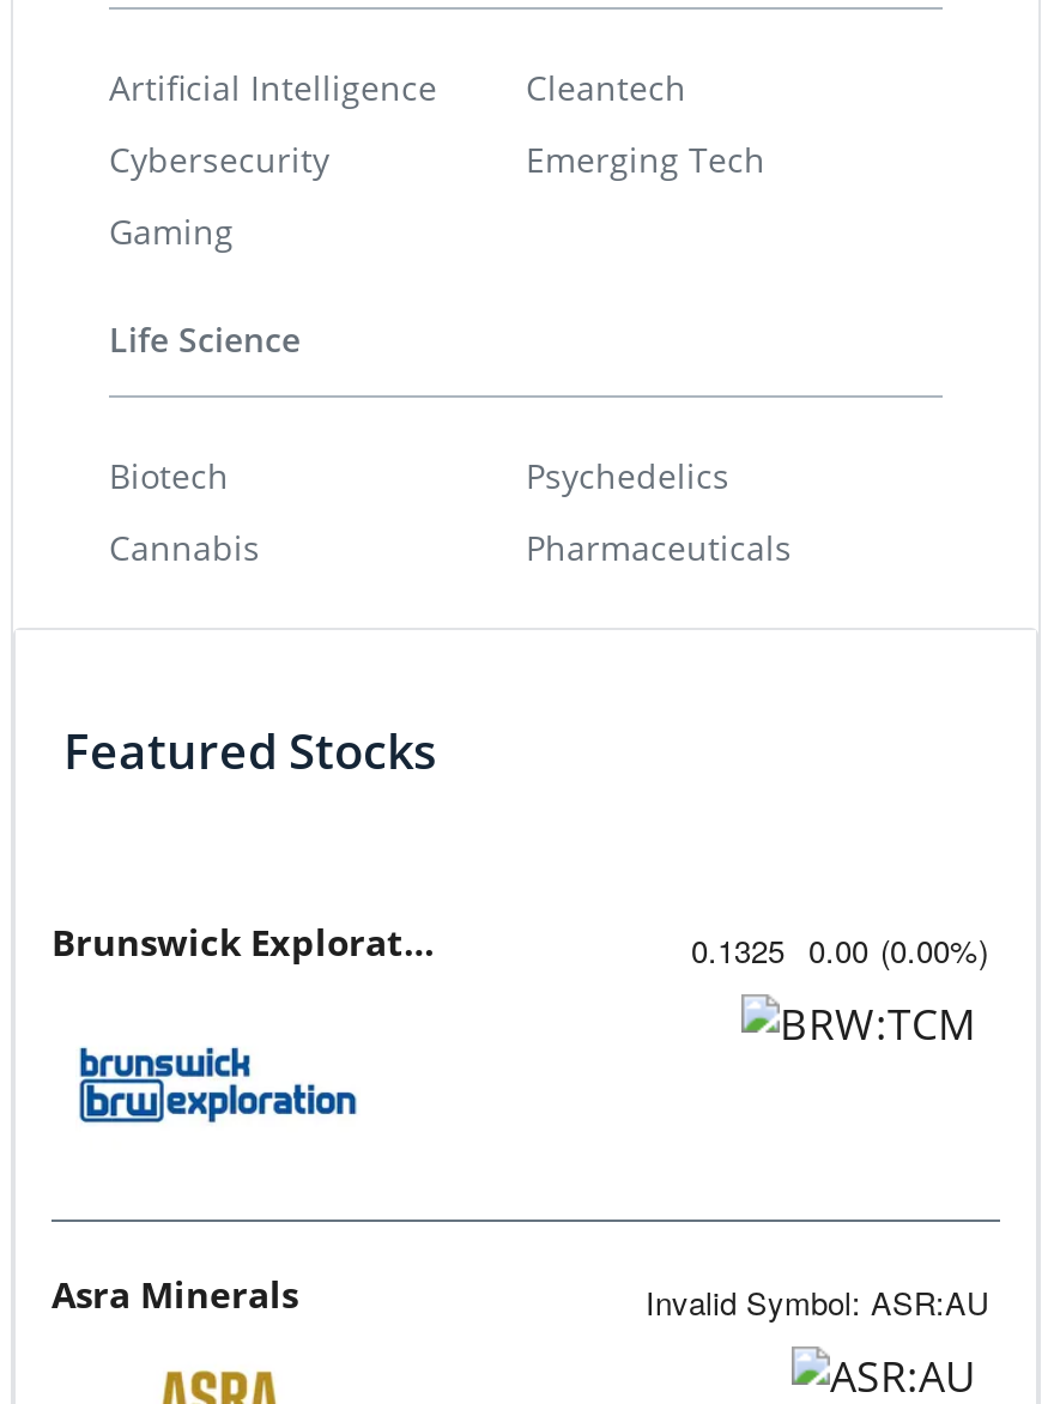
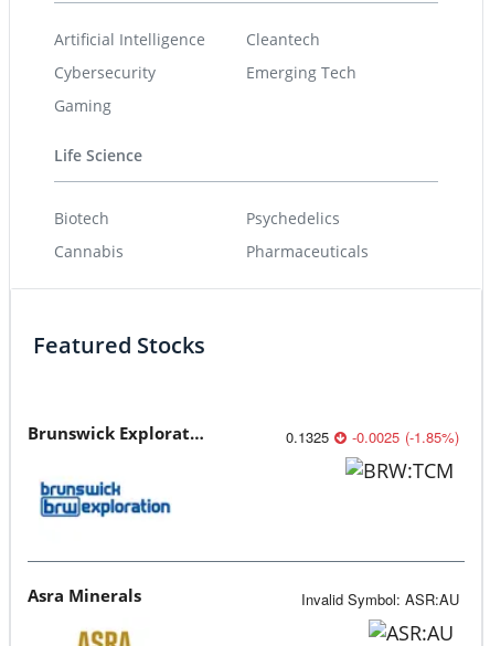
- 0.1325 0.00 (0.00%)
+ 0.1325
+ -0.0025 (-1.85%)
